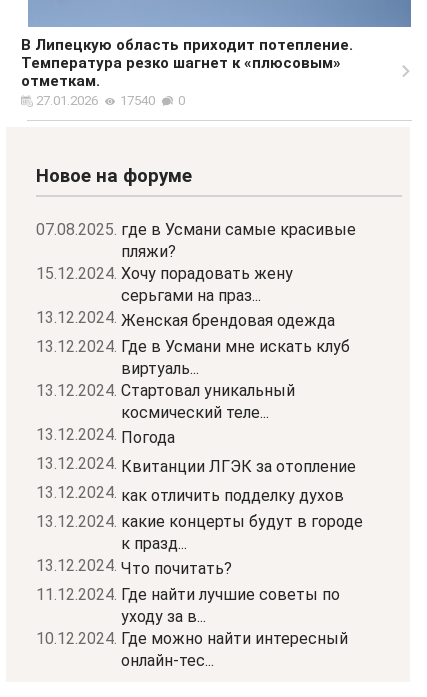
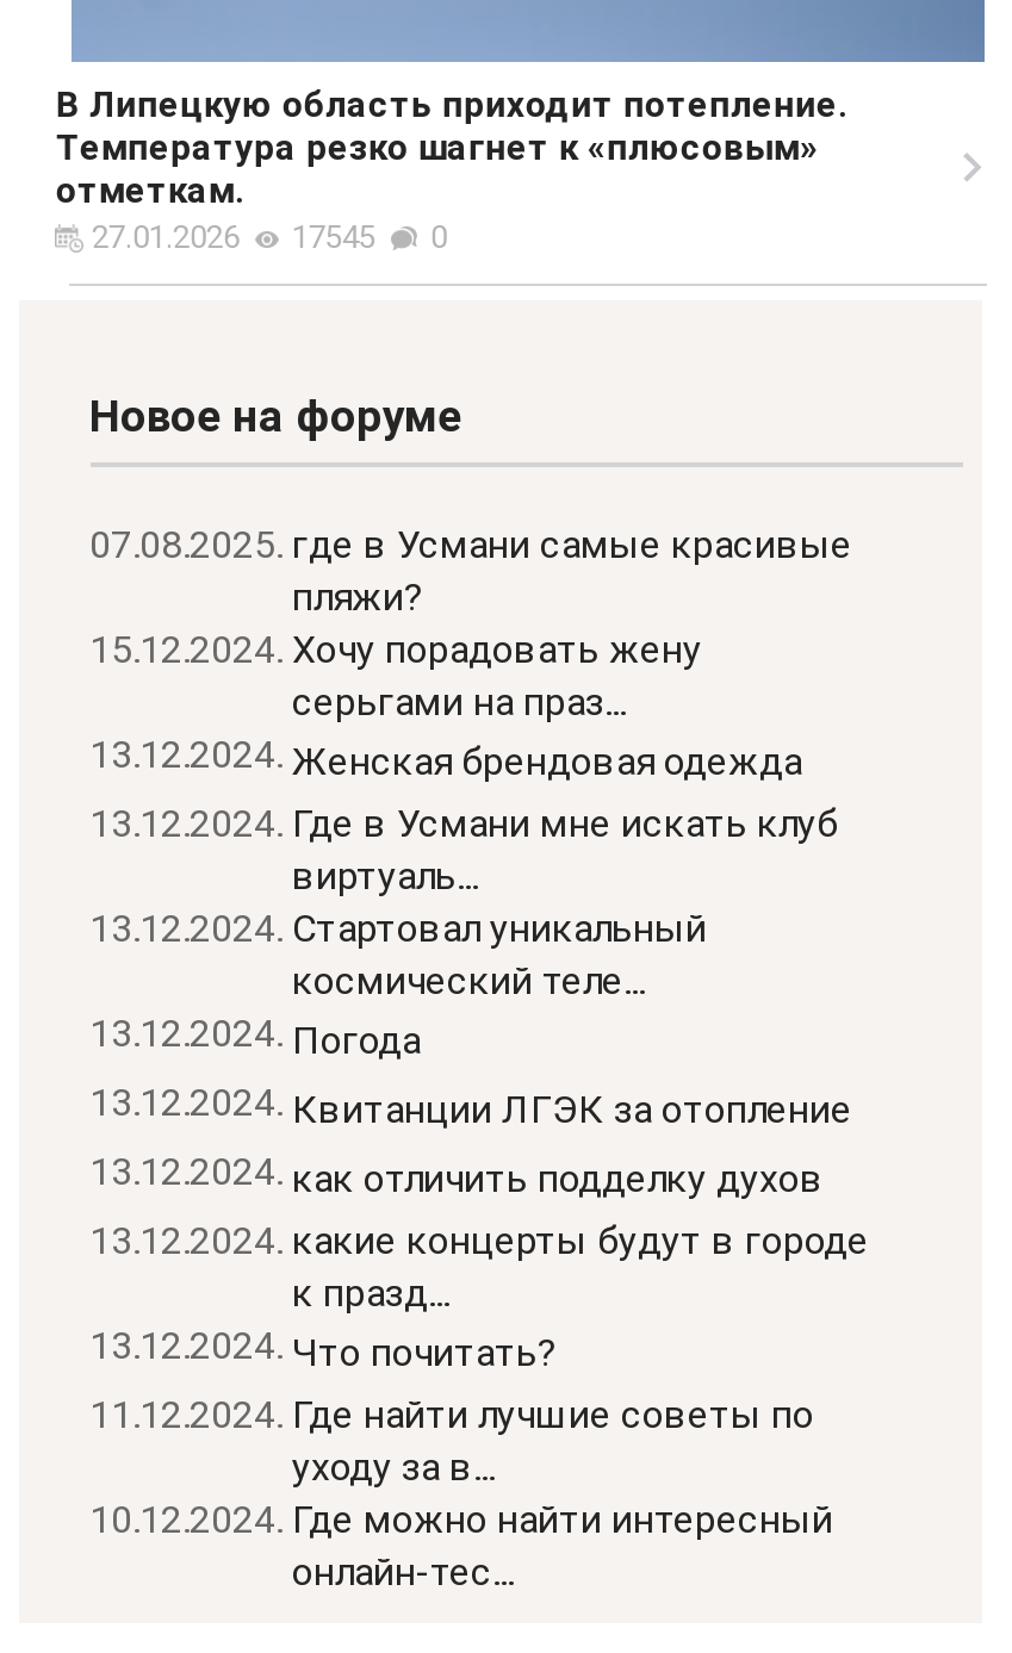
- 27.01.2026 17540 0
+ 27.01.2026 17545 0
